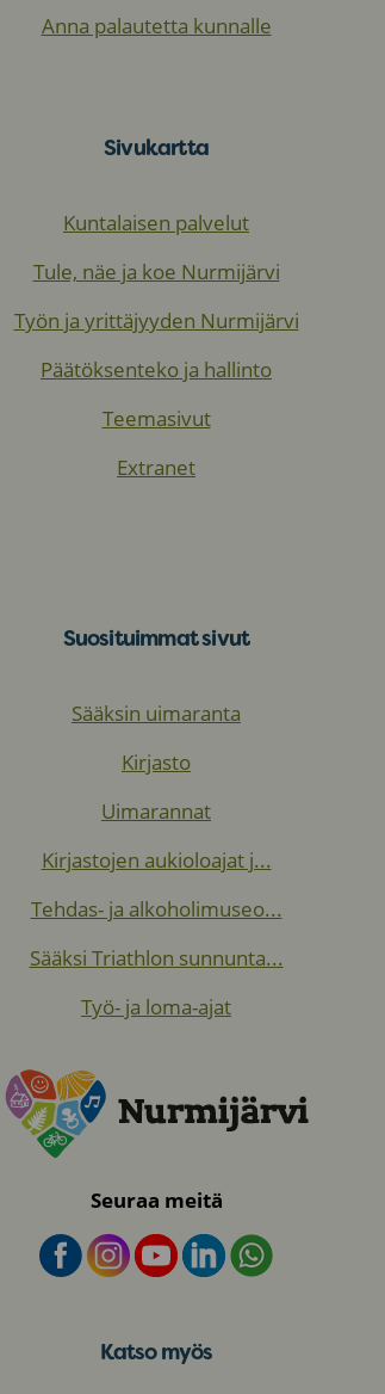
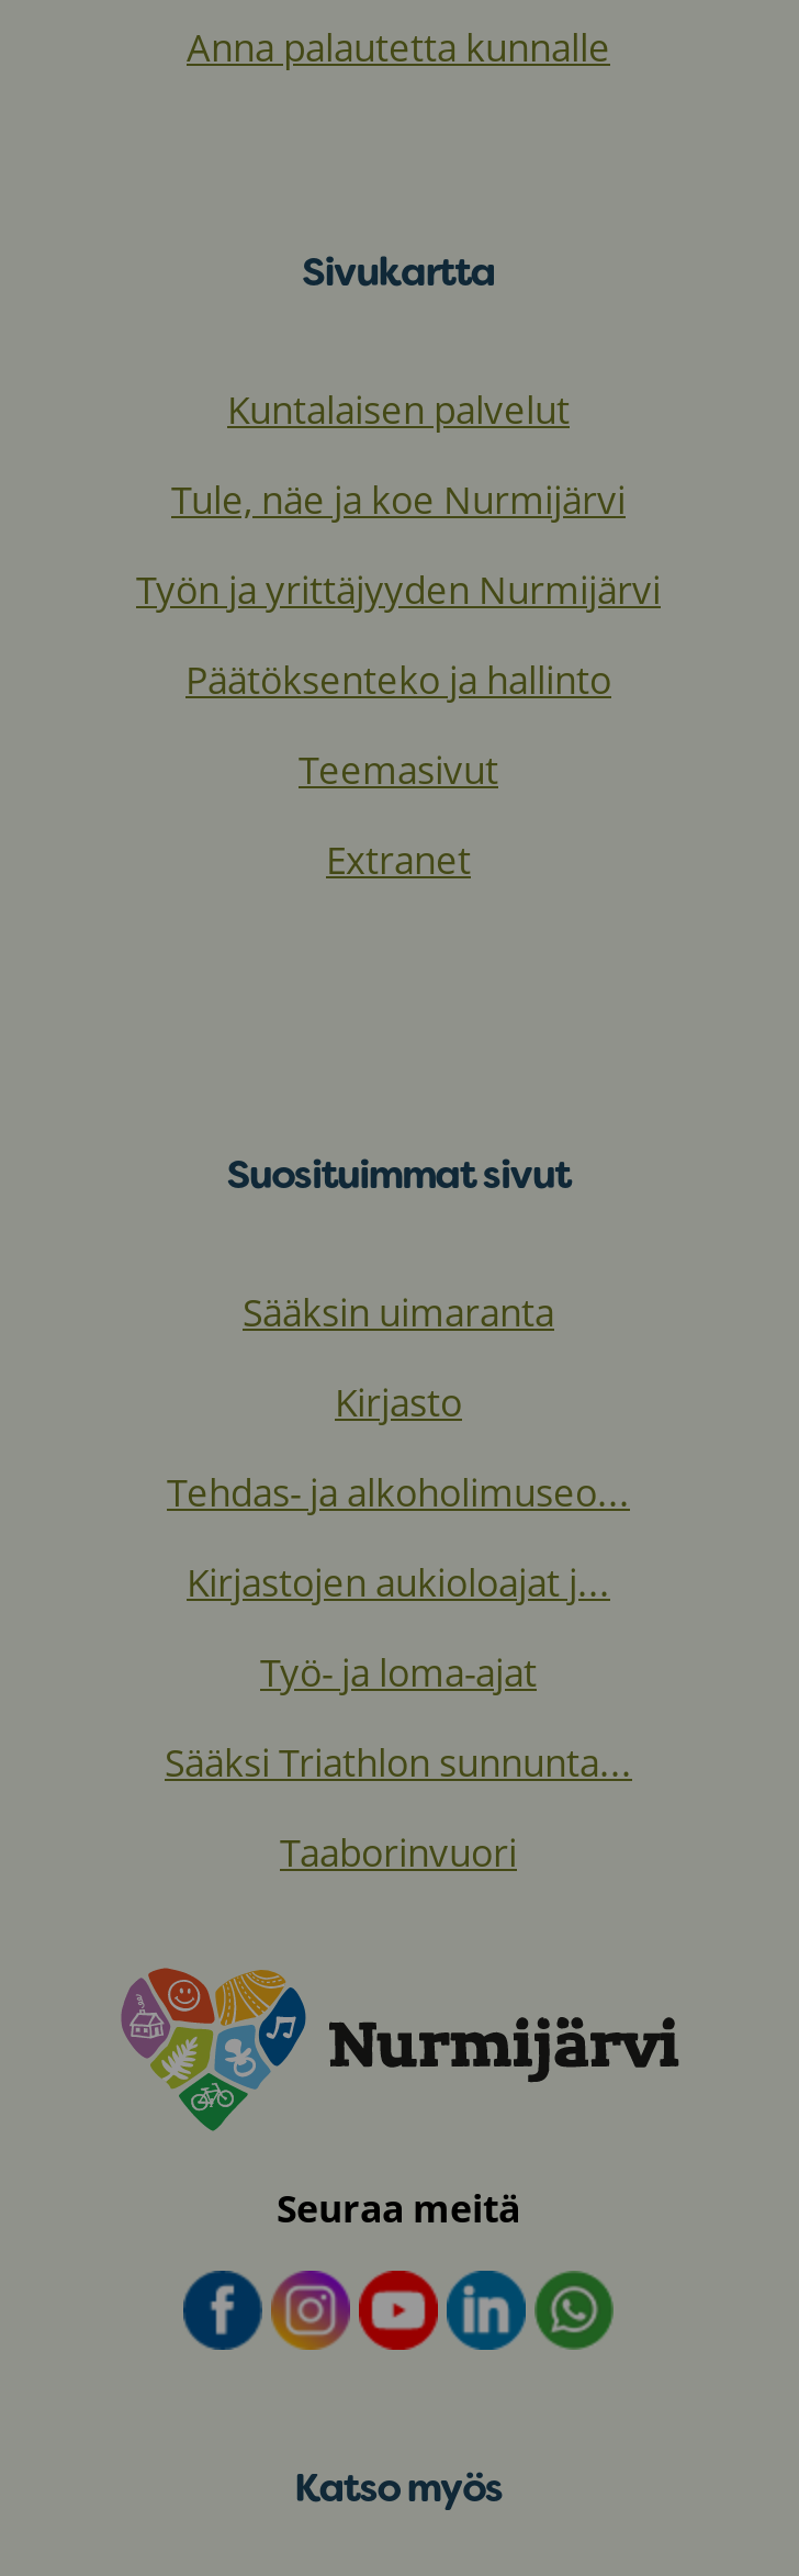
- Uimarannat

moved up: Tehdas- ja alkoholimuseo...

+ Taaborinvuori

moved up: Työ- ja loma-ajat
